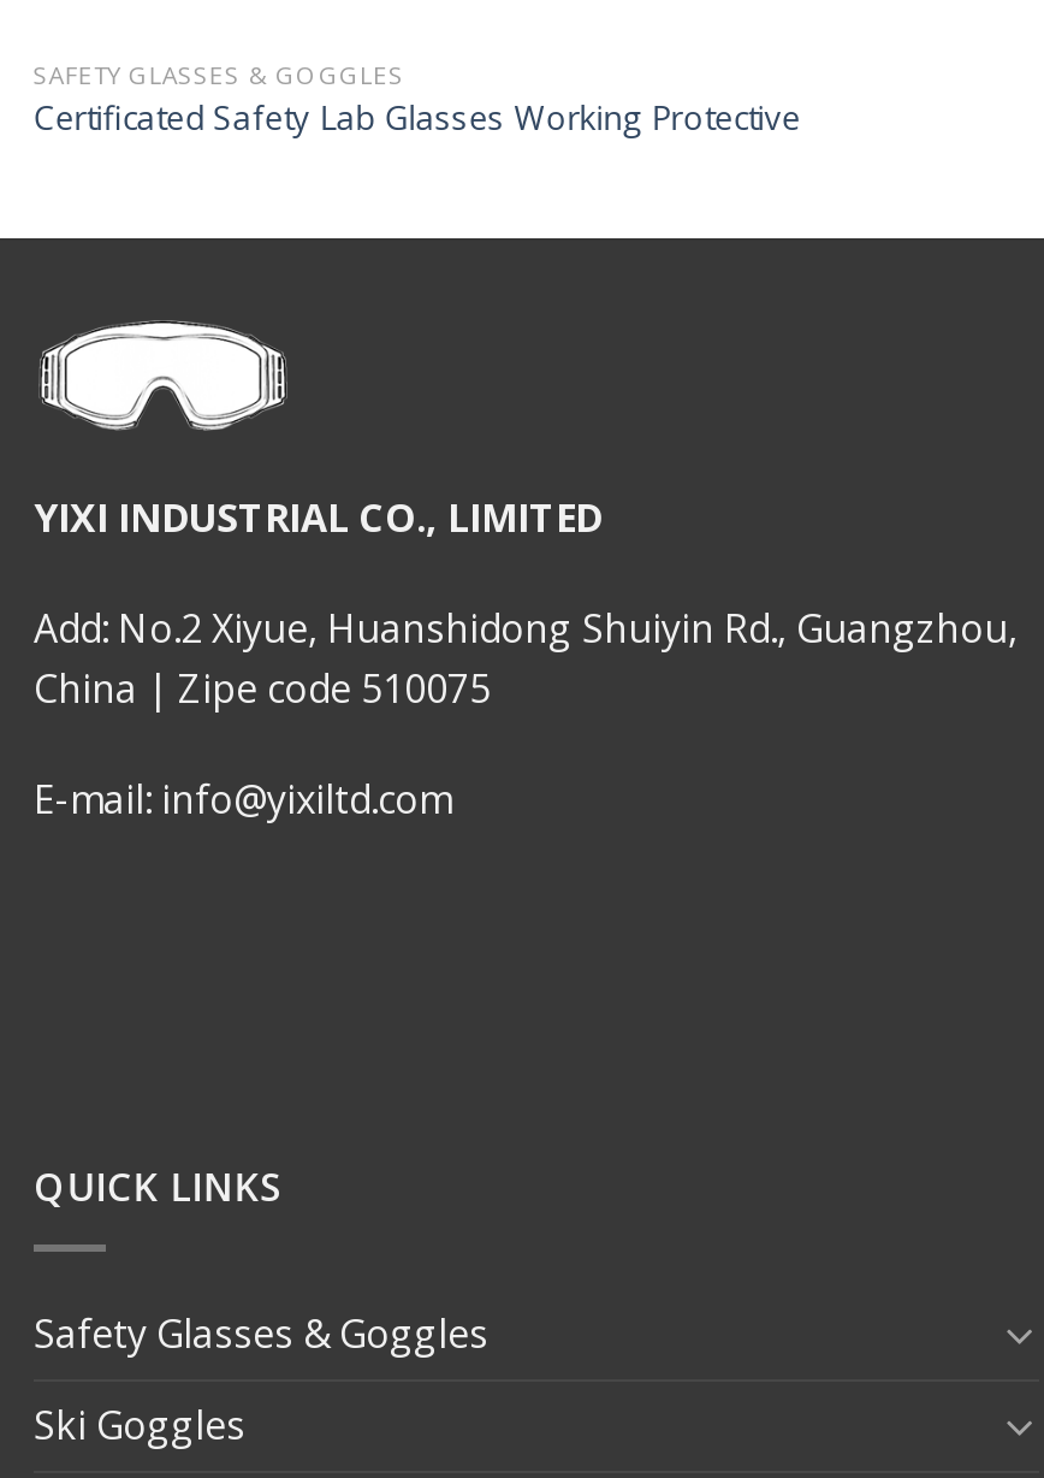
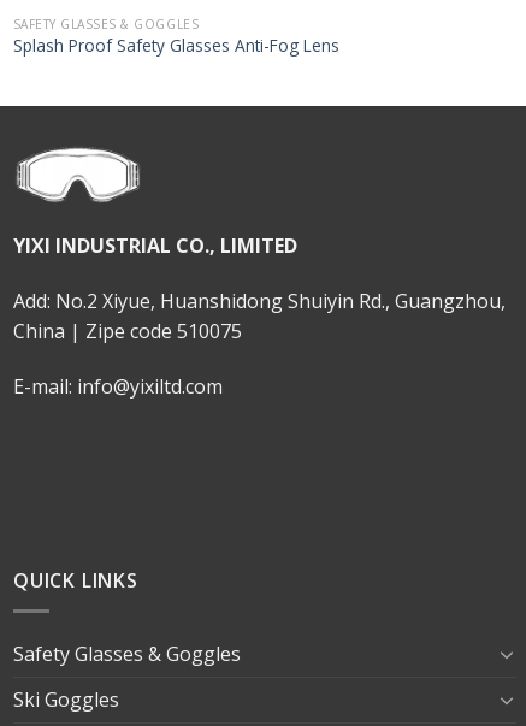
- Certificated Safety Lab Glasses Working Protective
+ Splash Proof Safety Glasses Anti-Fog Lens
